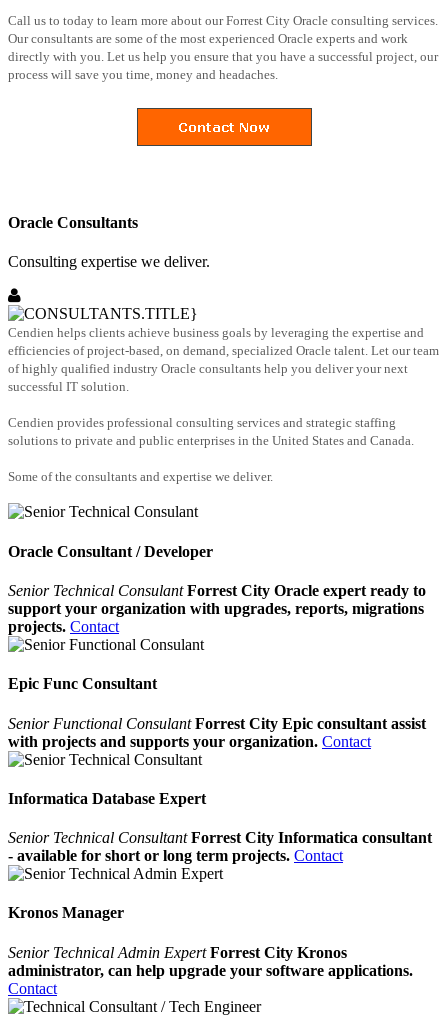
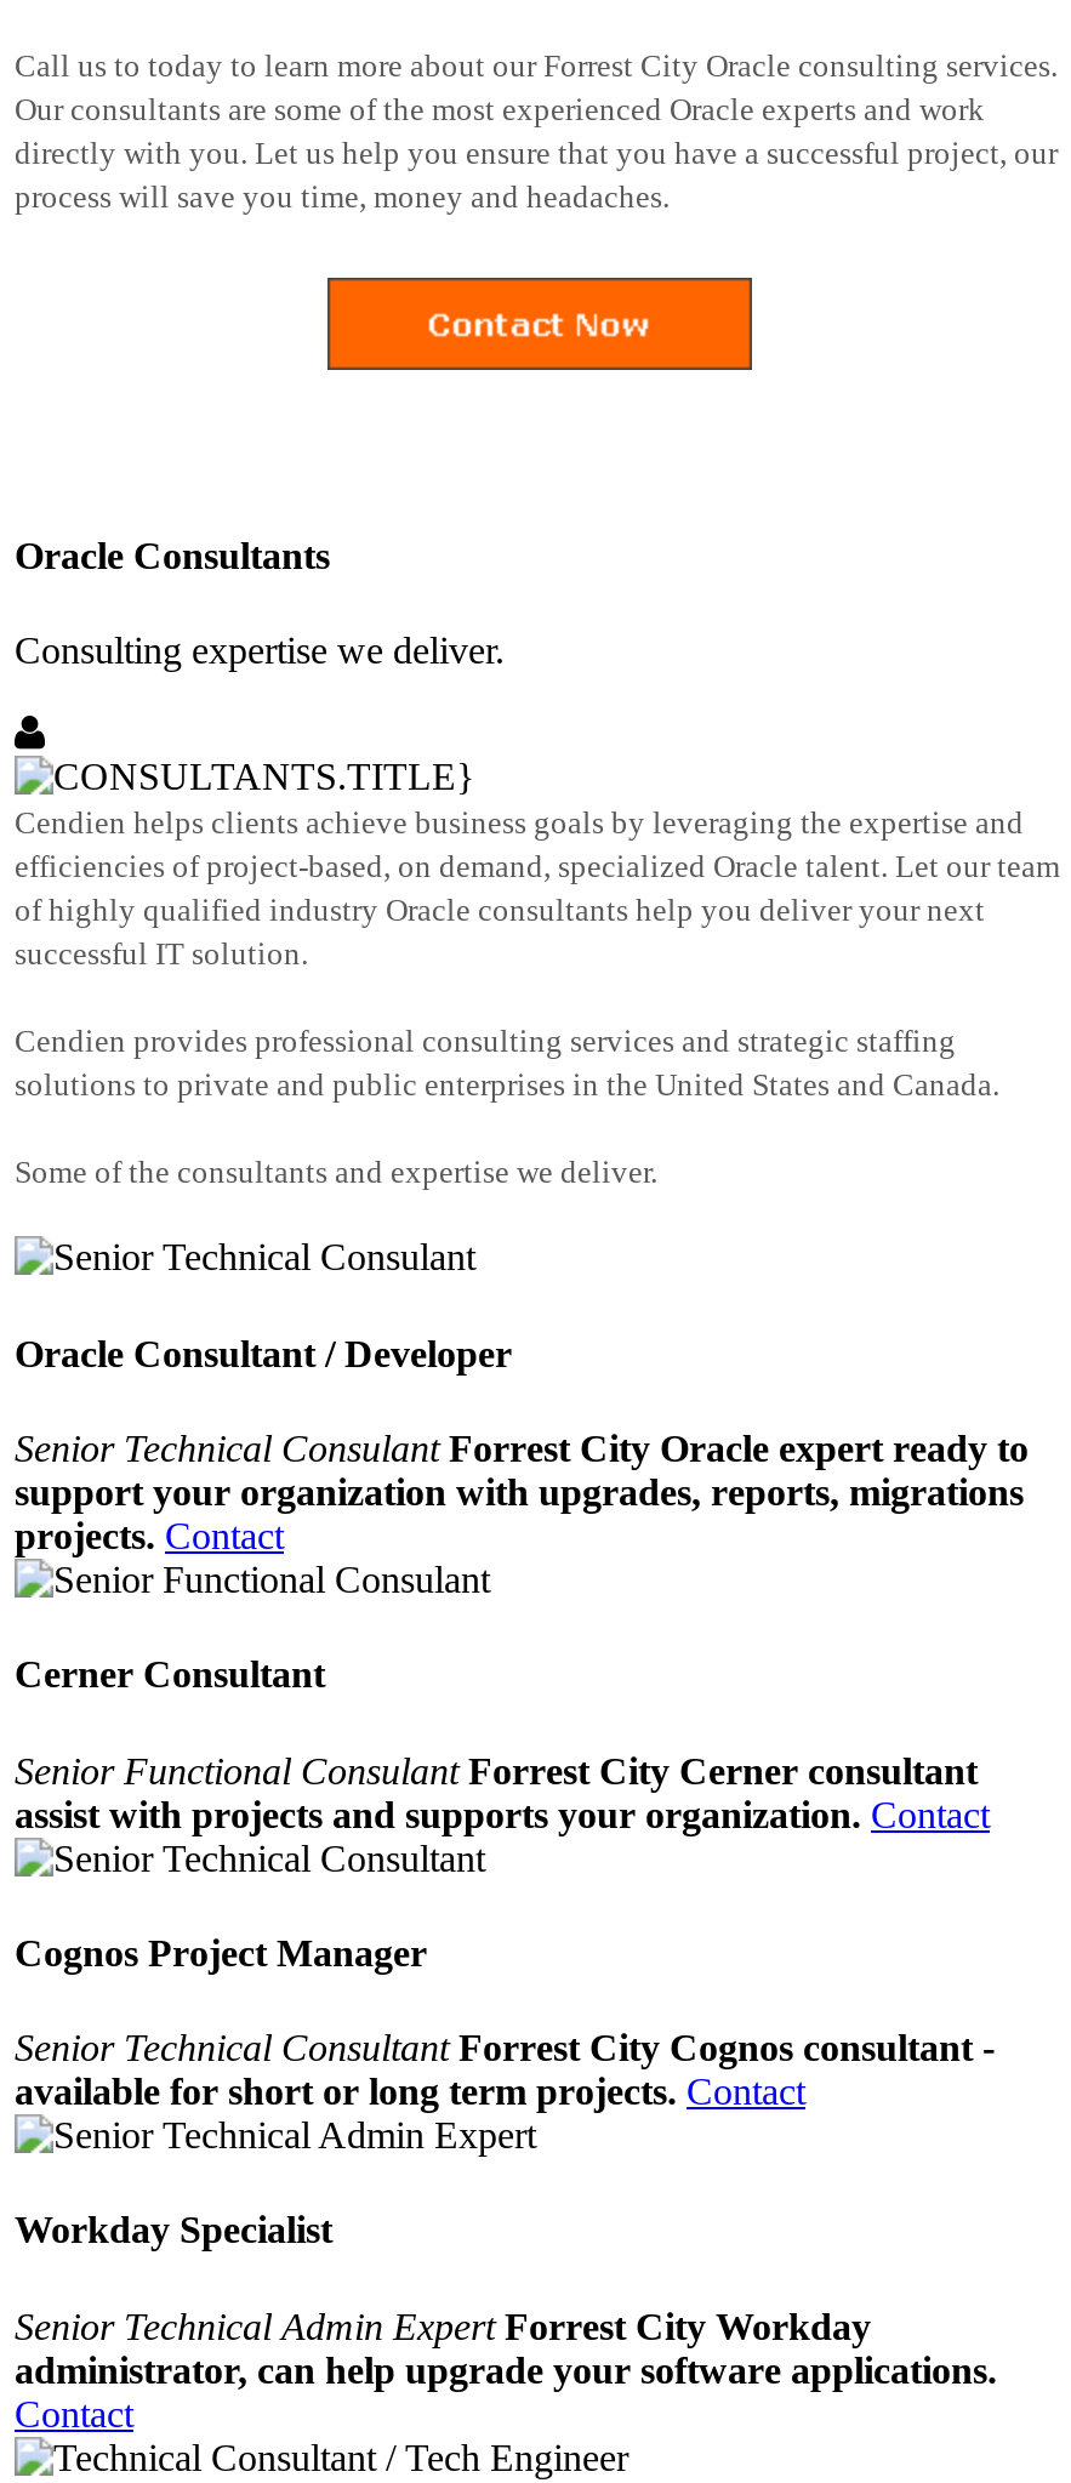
- Epic Func Consultant
+ Cerner Consultant

- Senior Functional Consulant Forrest City Epic consultant assist
- with projects and supports your organization. Contact
+ Senior Functional Consulant Forrest City Cerner consultant
+ assist with projects and supports your organization. Contact

- Informatica Database Expert
+ Cognos Project Manager

- Senior Technical Consultant Forrest City Informatica consultant
- - available for short or long term projects. Contact
+ Senior Technical Consultant Forrest City Cognos consultant -
+ available for short or long term projects. Contact

- Kronos Manager
+ Workday Specialist

- Senior Technical Admin Expert Forrest City Kronos
+ Senior Technical Admin Expert Forrest City Workday
